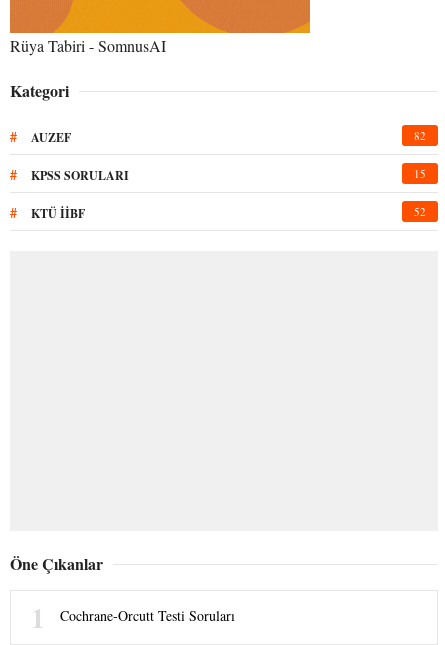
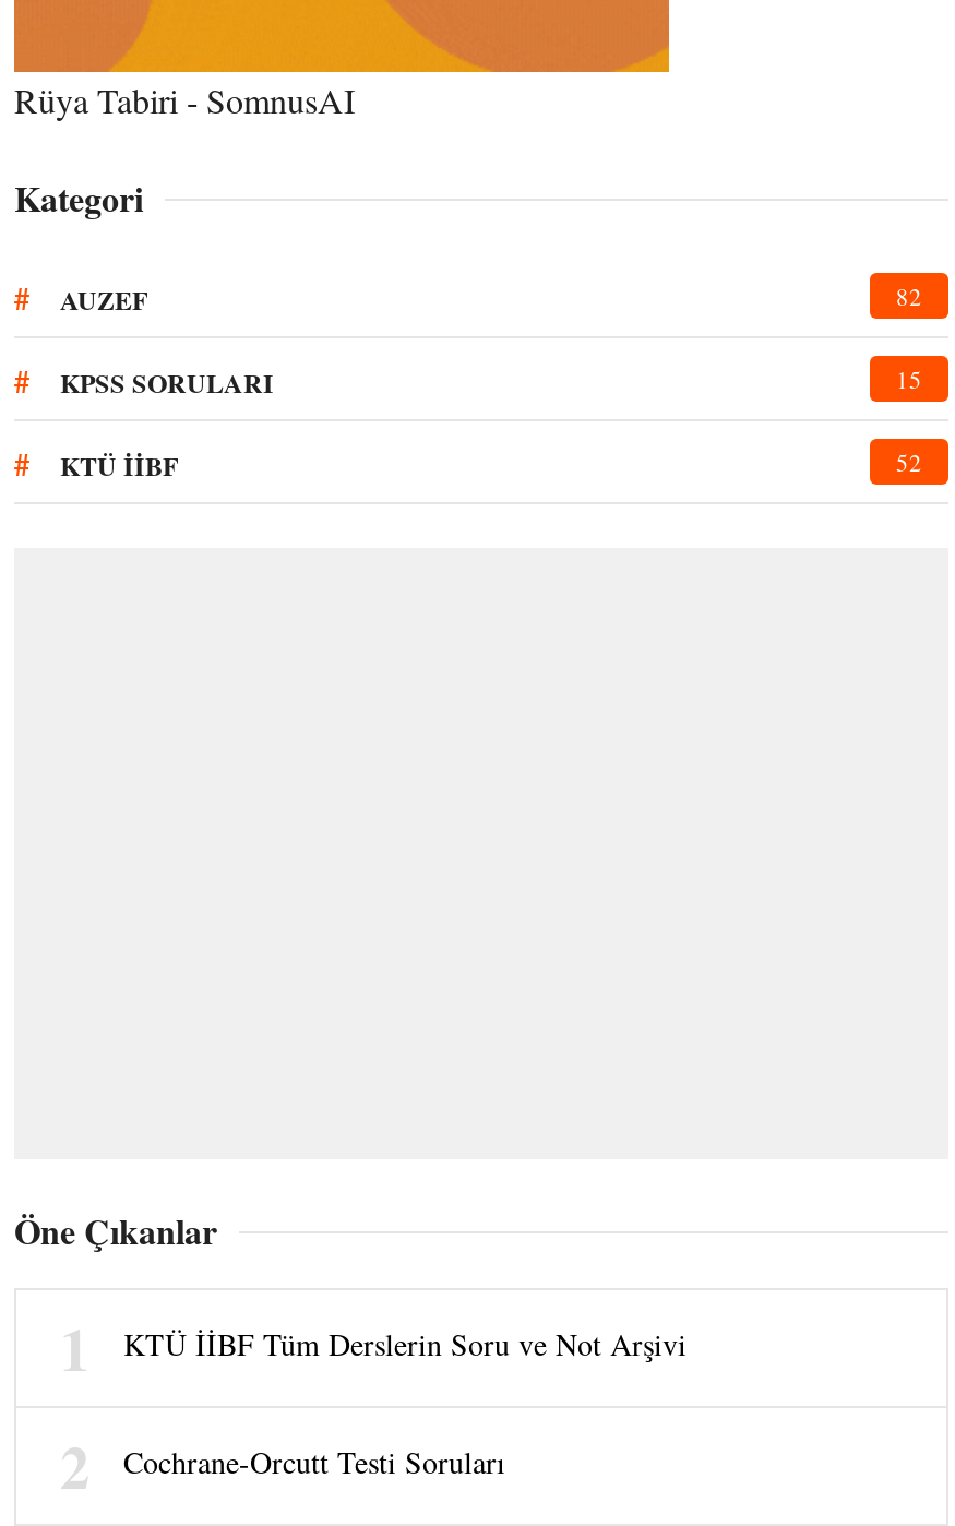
+ KTÜ İİBF Tüm Derslerin Soru ve Not Arşivi
